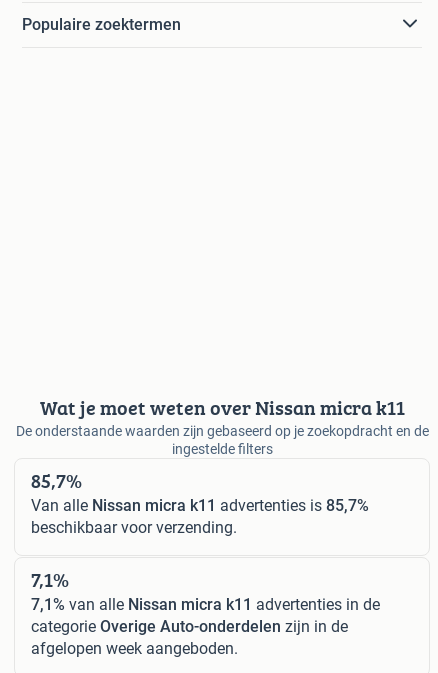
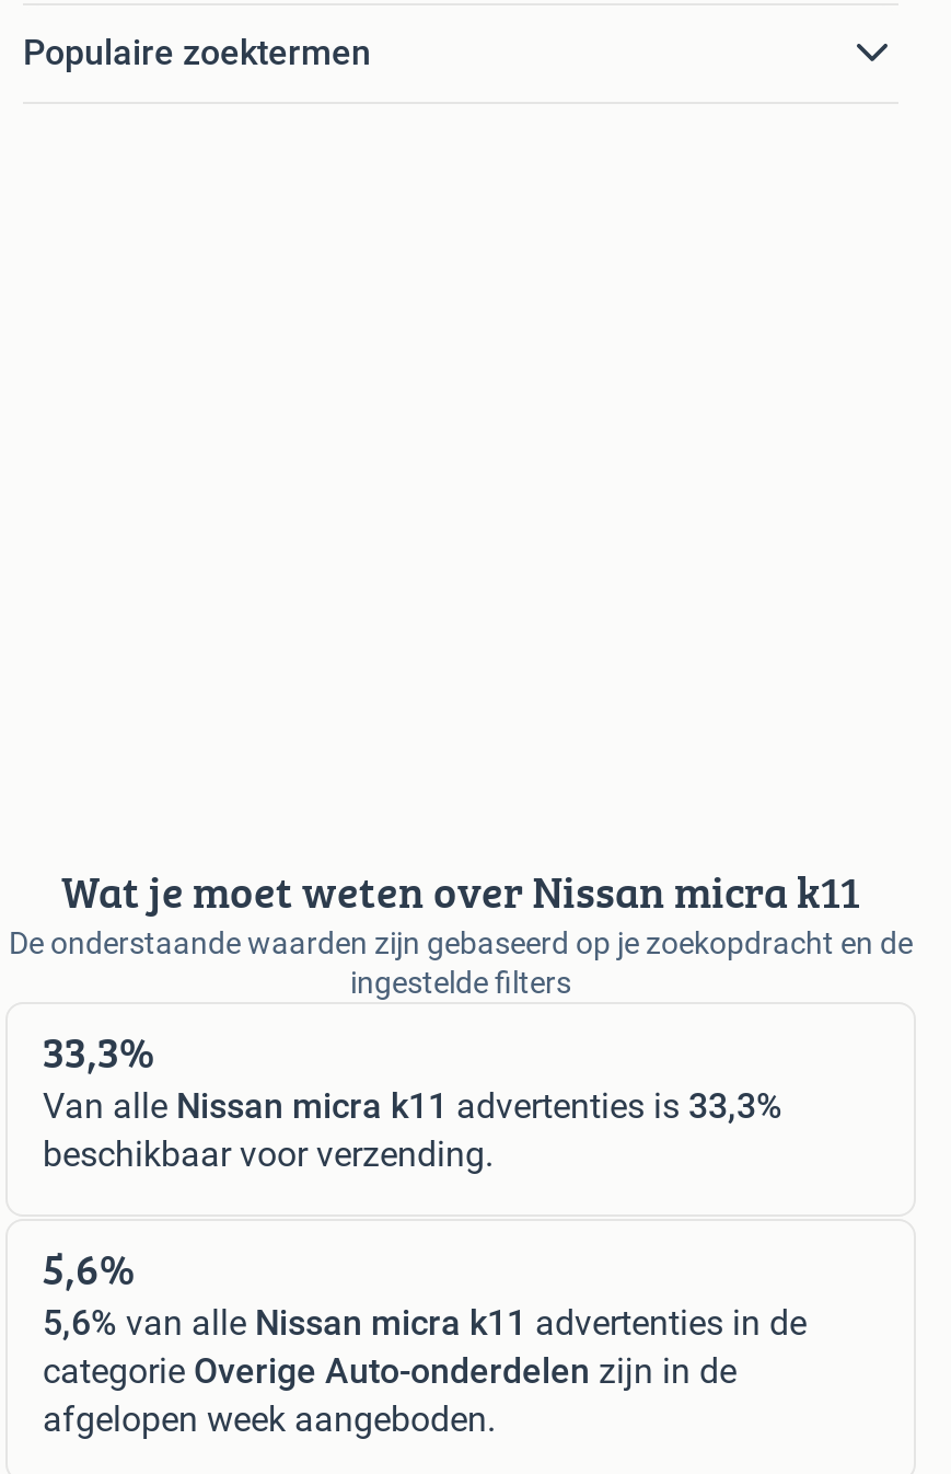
- 85,7%
+ 33,3%

- Van alle Nissan micra k11 advertenties is 85,7%
+ Van alle Nissan micra k11 advertenties is 33,3%

- 7,1%
+ 5,6%

- 7,1% van alle Nissan micra k11 advertenties in de
+ 5,6% van alle Nissan micra k11 advertenties in de
